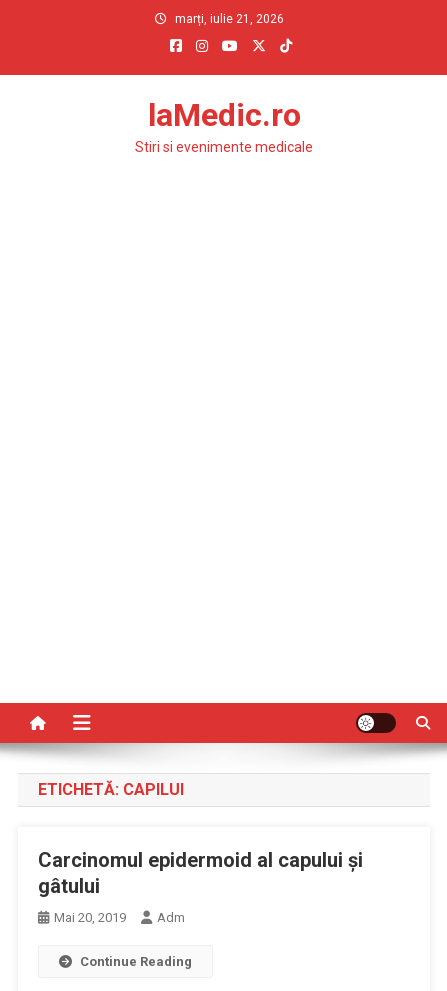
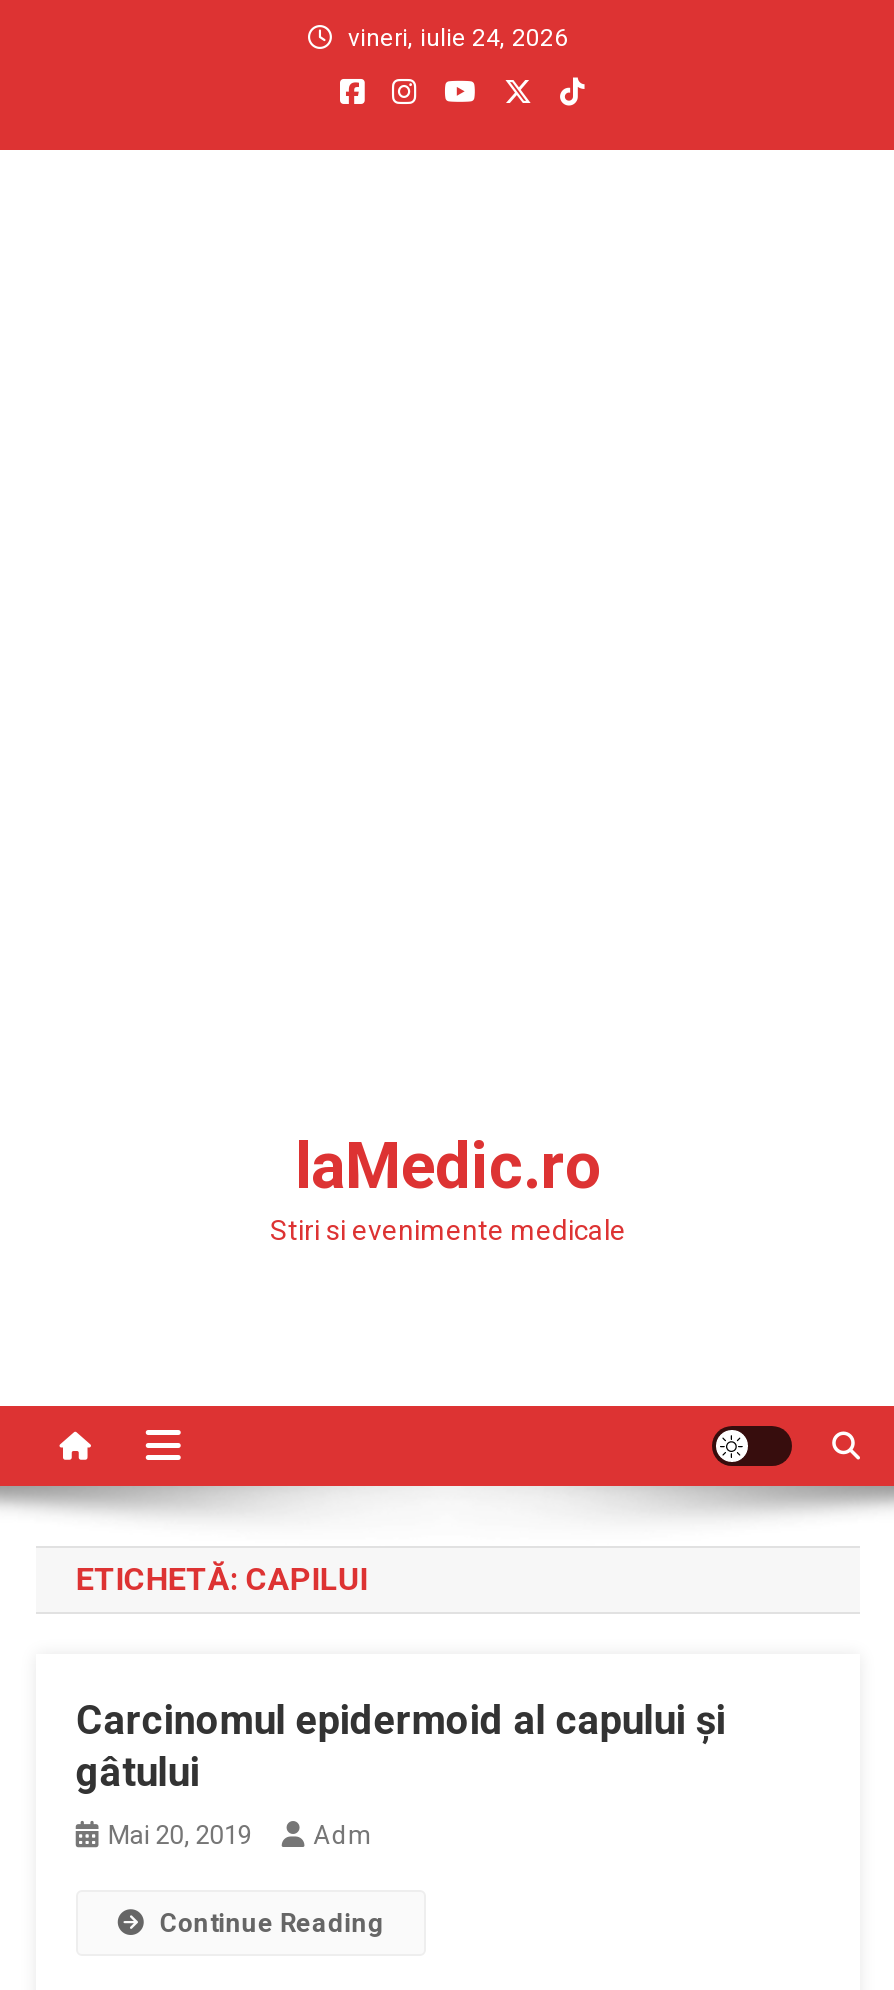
- marți, iulie 21, 2026
+ vineri, iulie 24, 2026

moved down: laMedic.ro | Stiri si evenimente medicale
